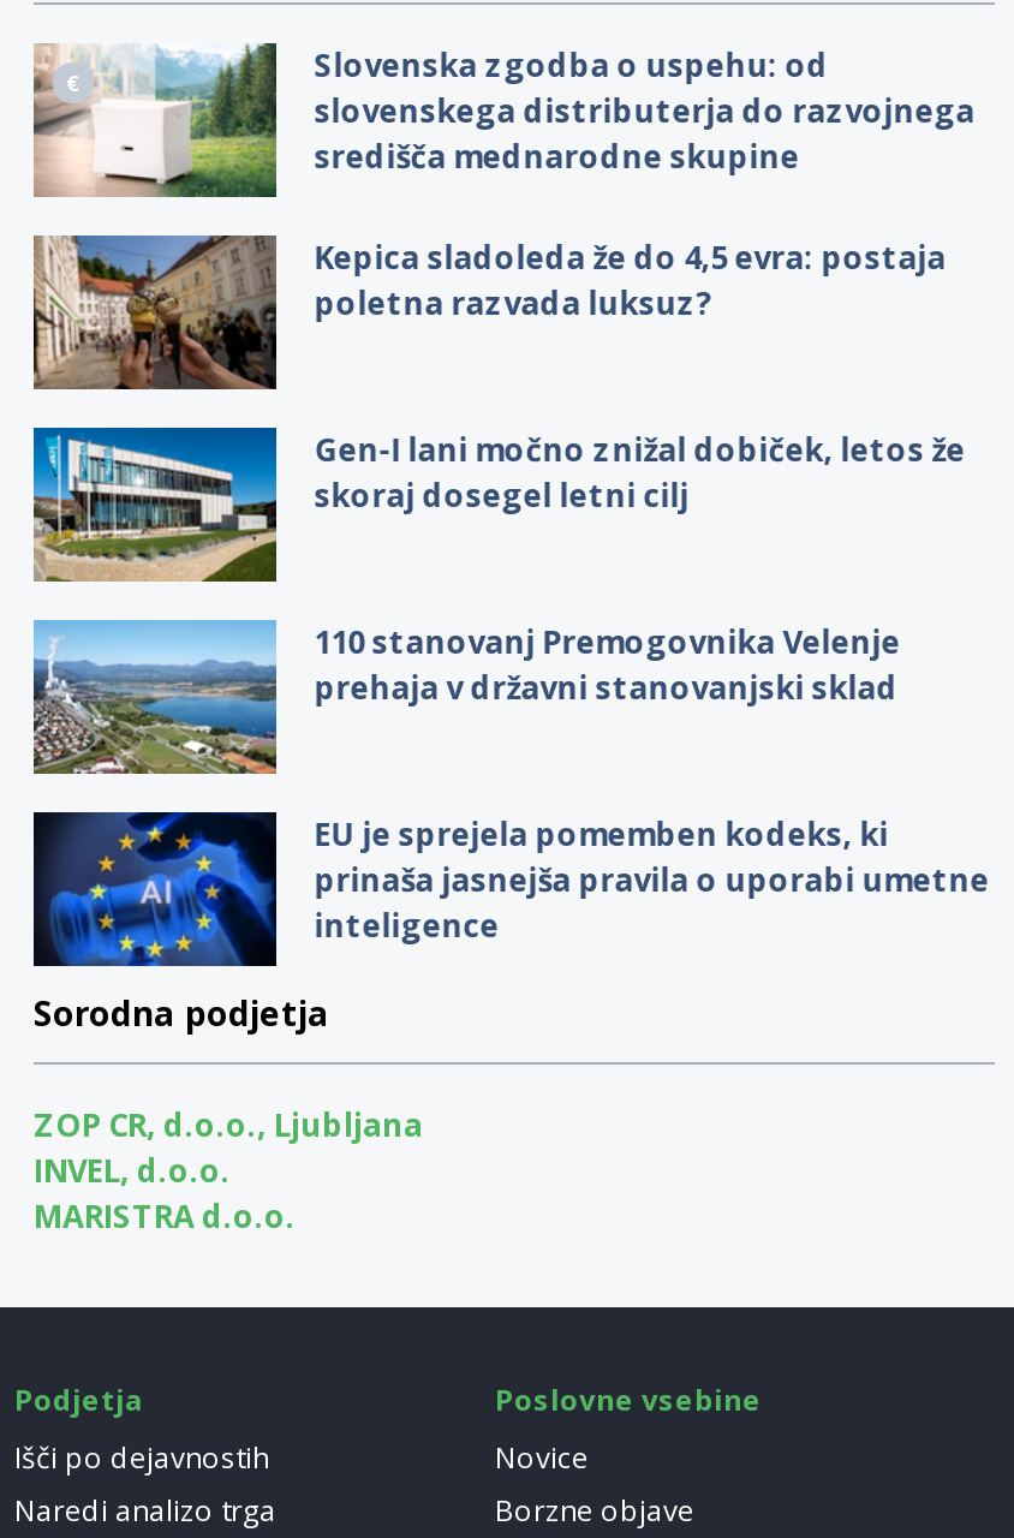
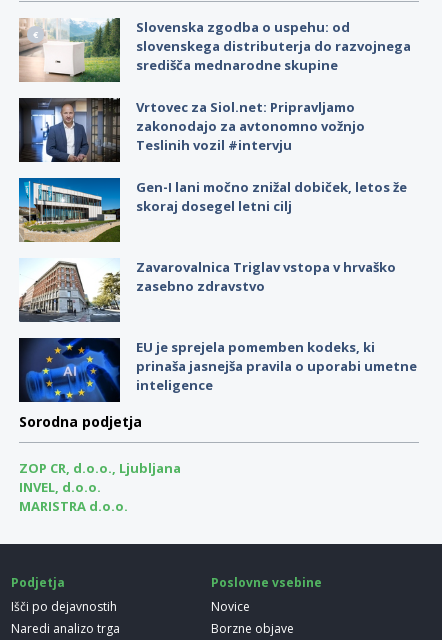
- [image]
- Kepica sladoleda že do 4,5 evra: postaja
- poletna razvada luksuz?
+ [image]
+ Vrtovec za Siol.net: Pripravljamo
+ zakonodajo za avtonomno vožnjo
+ Teslinih vozil #intervju

- [image]
- 110 stanovanj Premogovnika Velenje
- prehaja v državni stanovanjski sklad
+ [image]
+ Zavarovalnica Triglav vstopa v hrvaško
+ zasebno zdravstvo
